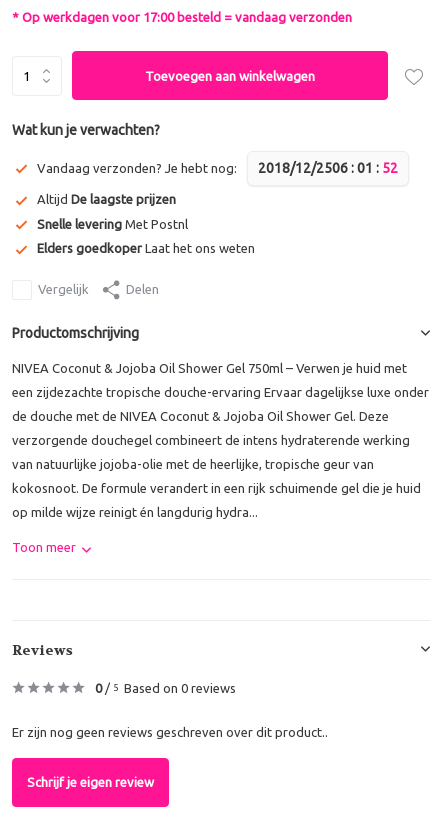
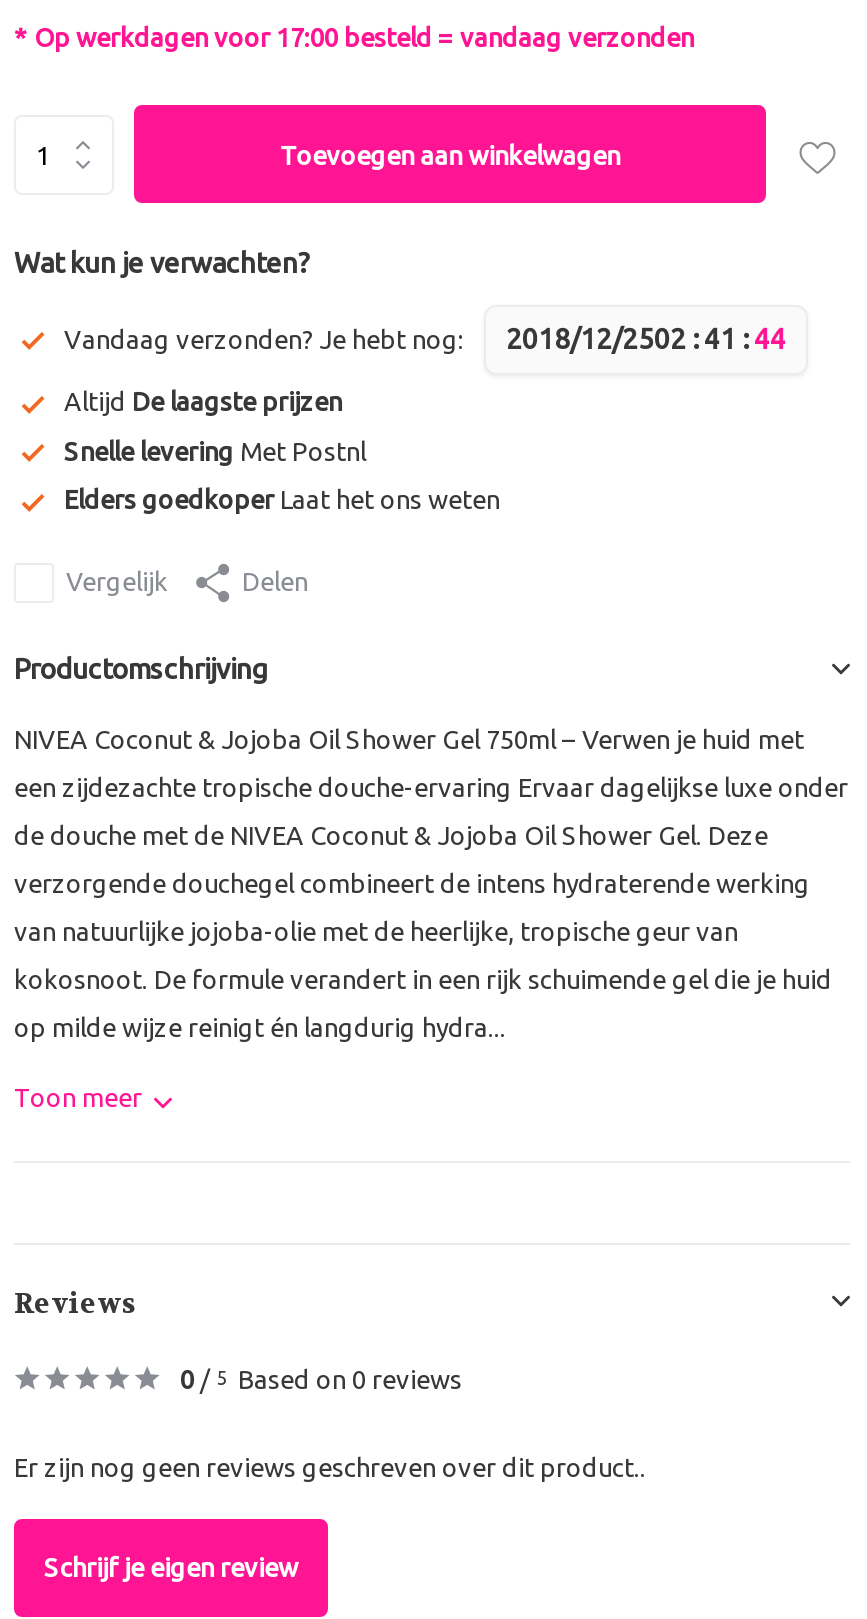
- Vandaag verzonden? Je hebt nog: 2018/12/2506: 01: 52
+ Vandaag verzonden? Je hebt nog: 2018/12/2502: 41: 44
